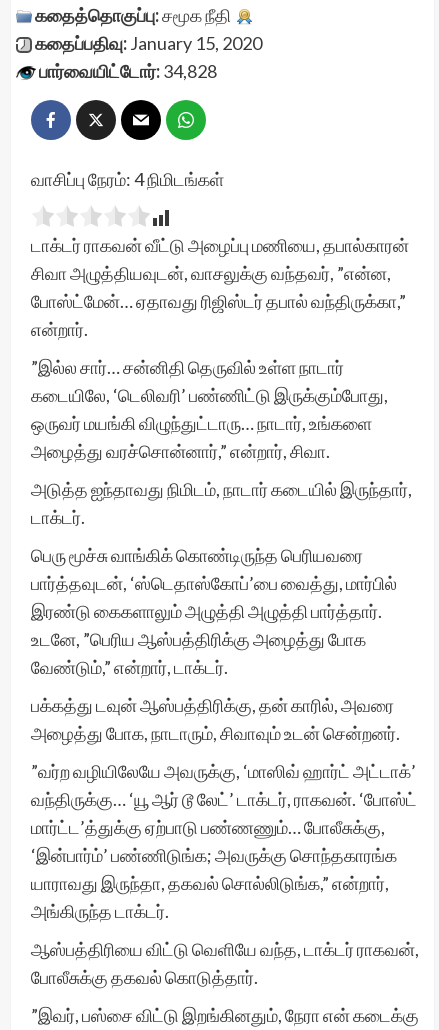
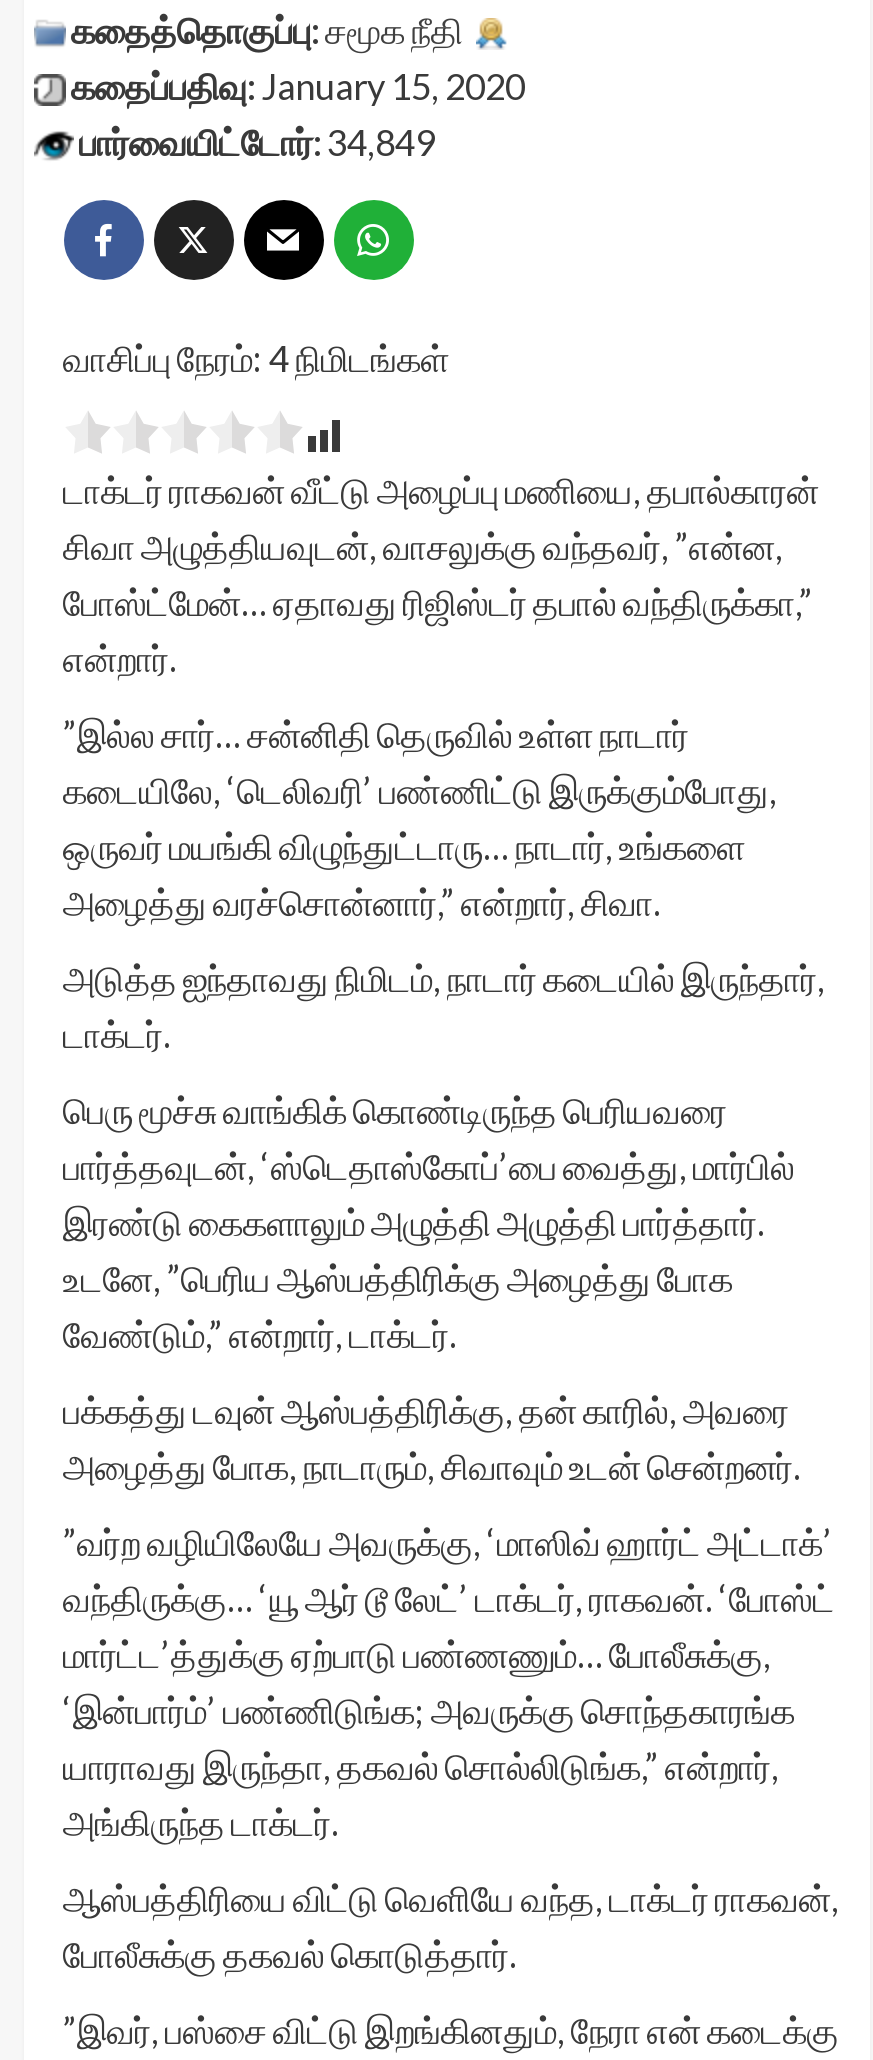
- பார்வையிட்டோர்: 34,828
+ பார்வையிட்டோர்: 34,849
